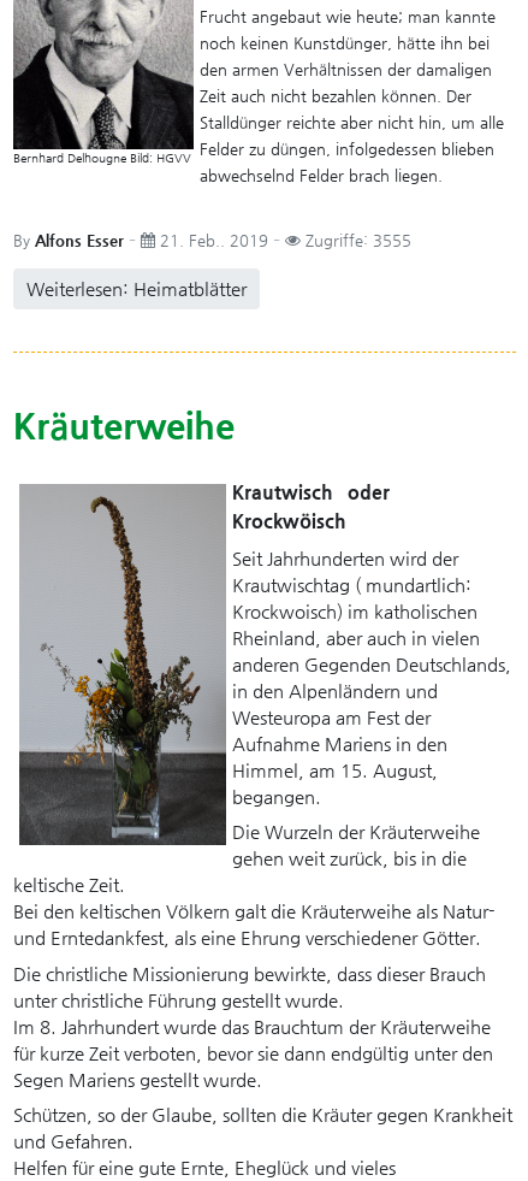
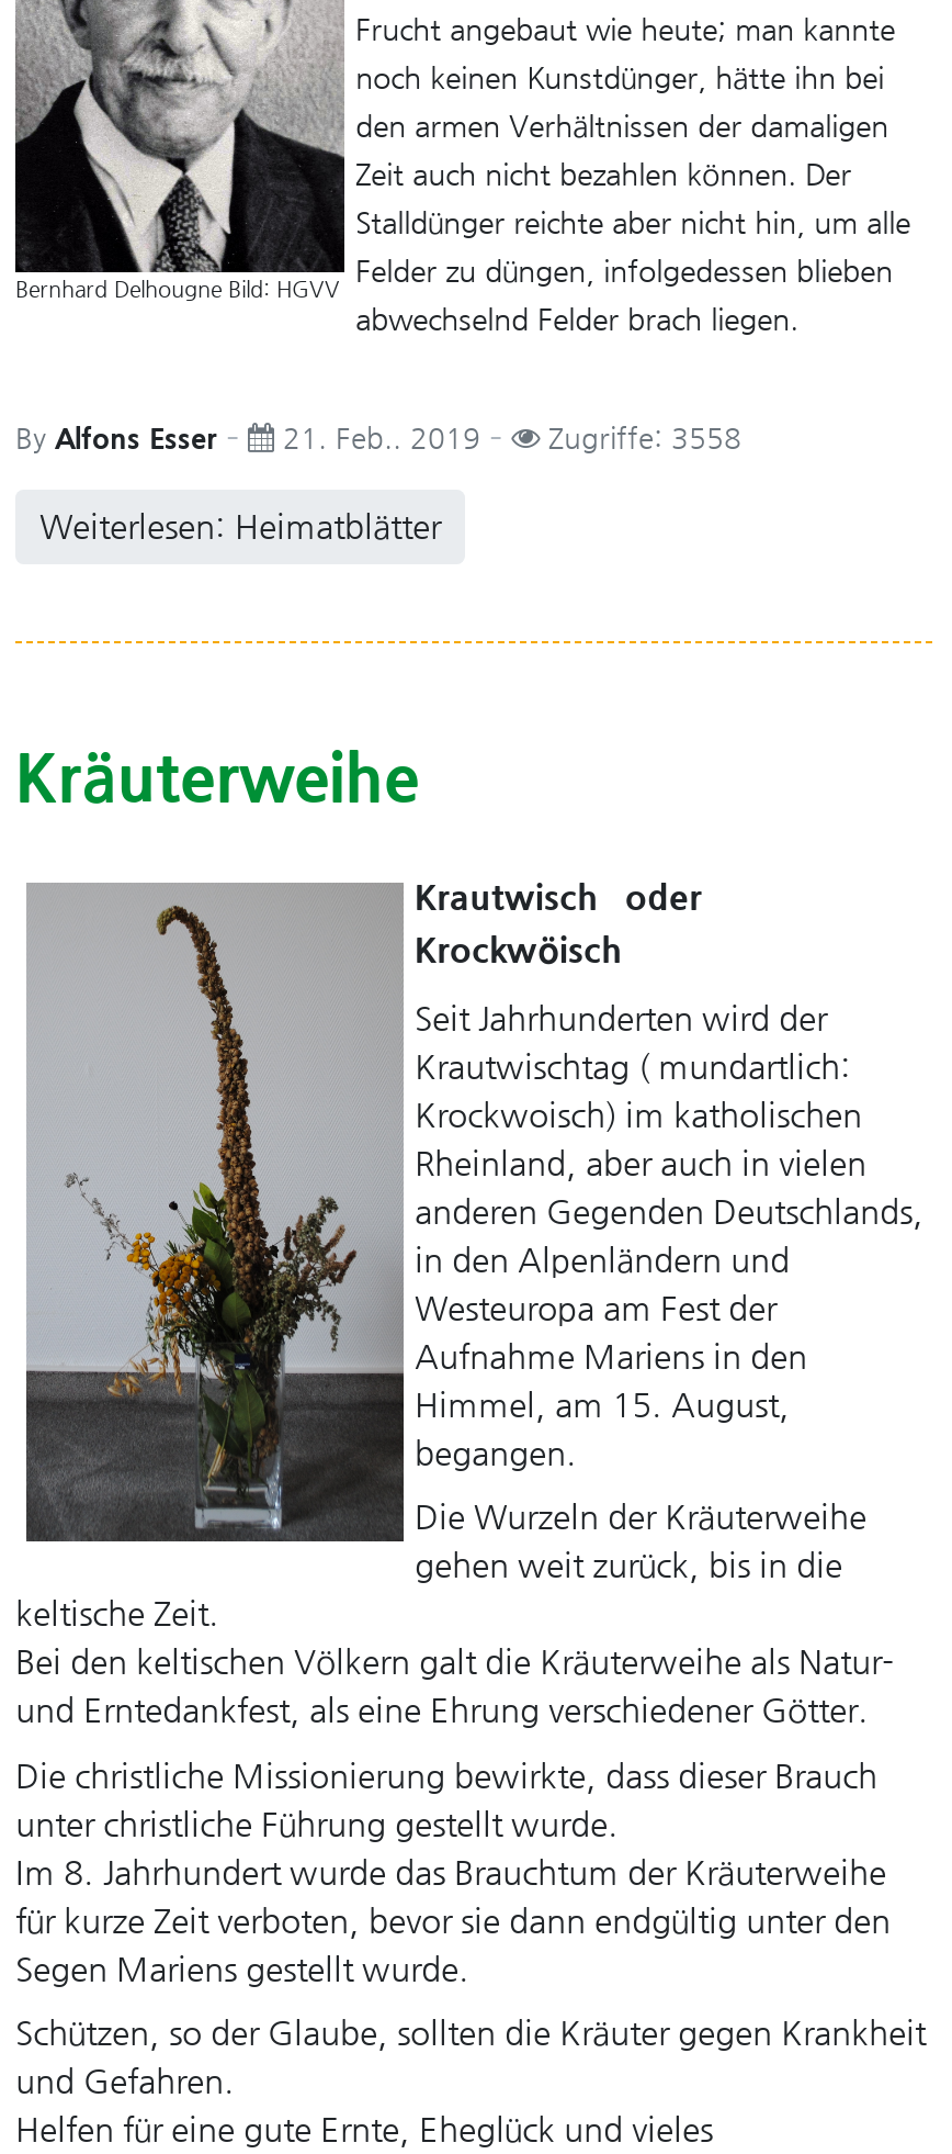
- By Alfons Esser 21. Feb.. 2019 Zugriffe: 3555
+ By Alfons Esser 21. Feb.. 2019 Zugriffe: 3558
